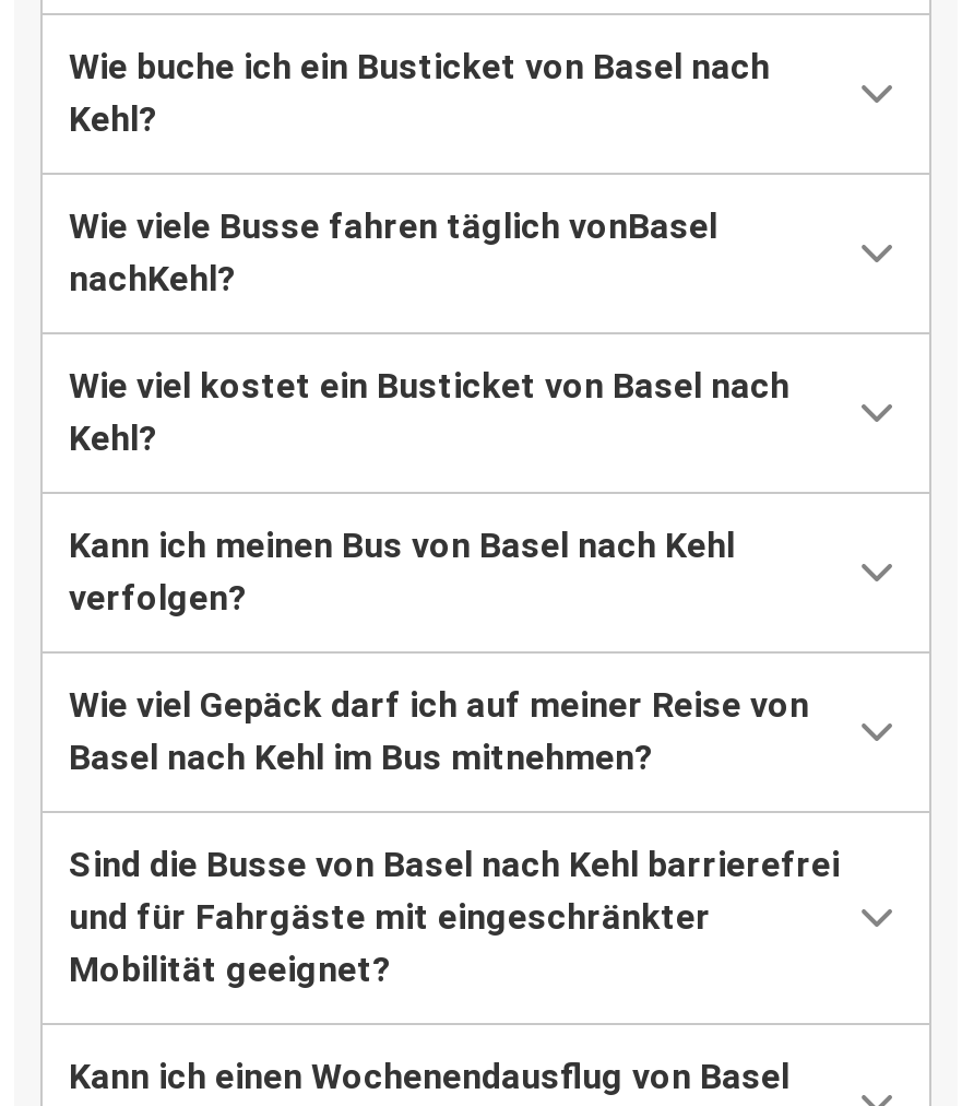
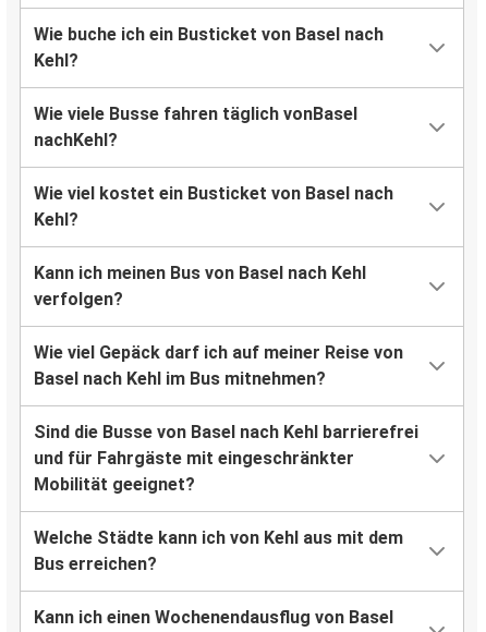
+ Welche Städte kann ich von Kehl aus mit dem
+ Bus erreichen?
